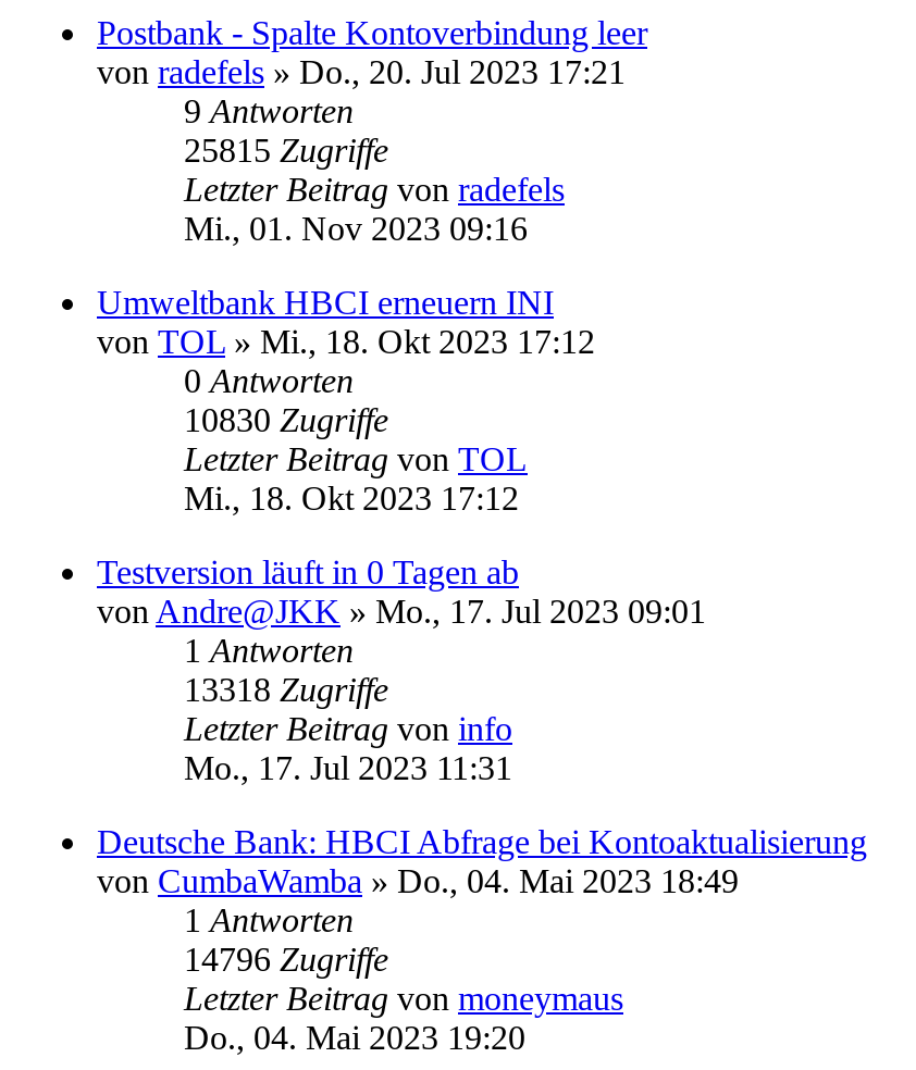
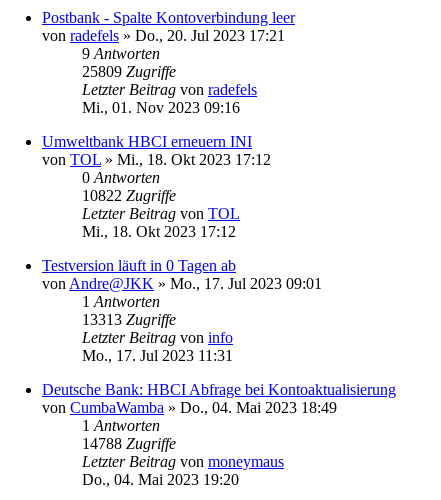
- 25815 Zugriffe
+ 25809 Zugriffe

- 10830 Zugriffe
+ 10822 Zugriffe

- 13318 Zugriffe
+ 13313 Zugriffe

- 14796 Zugriffe
+ 14788 Zugriffe
